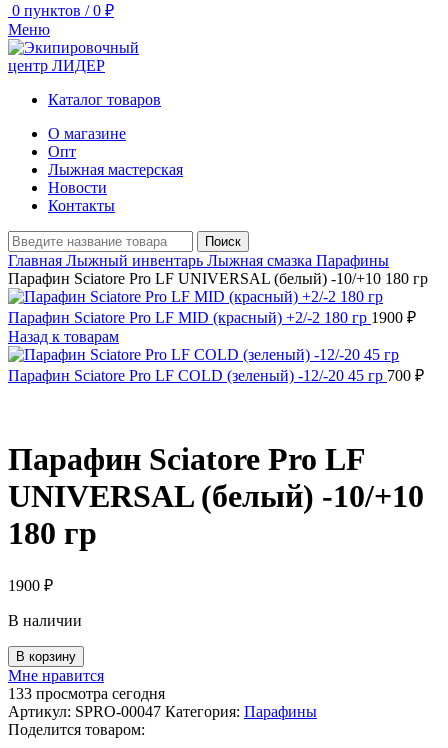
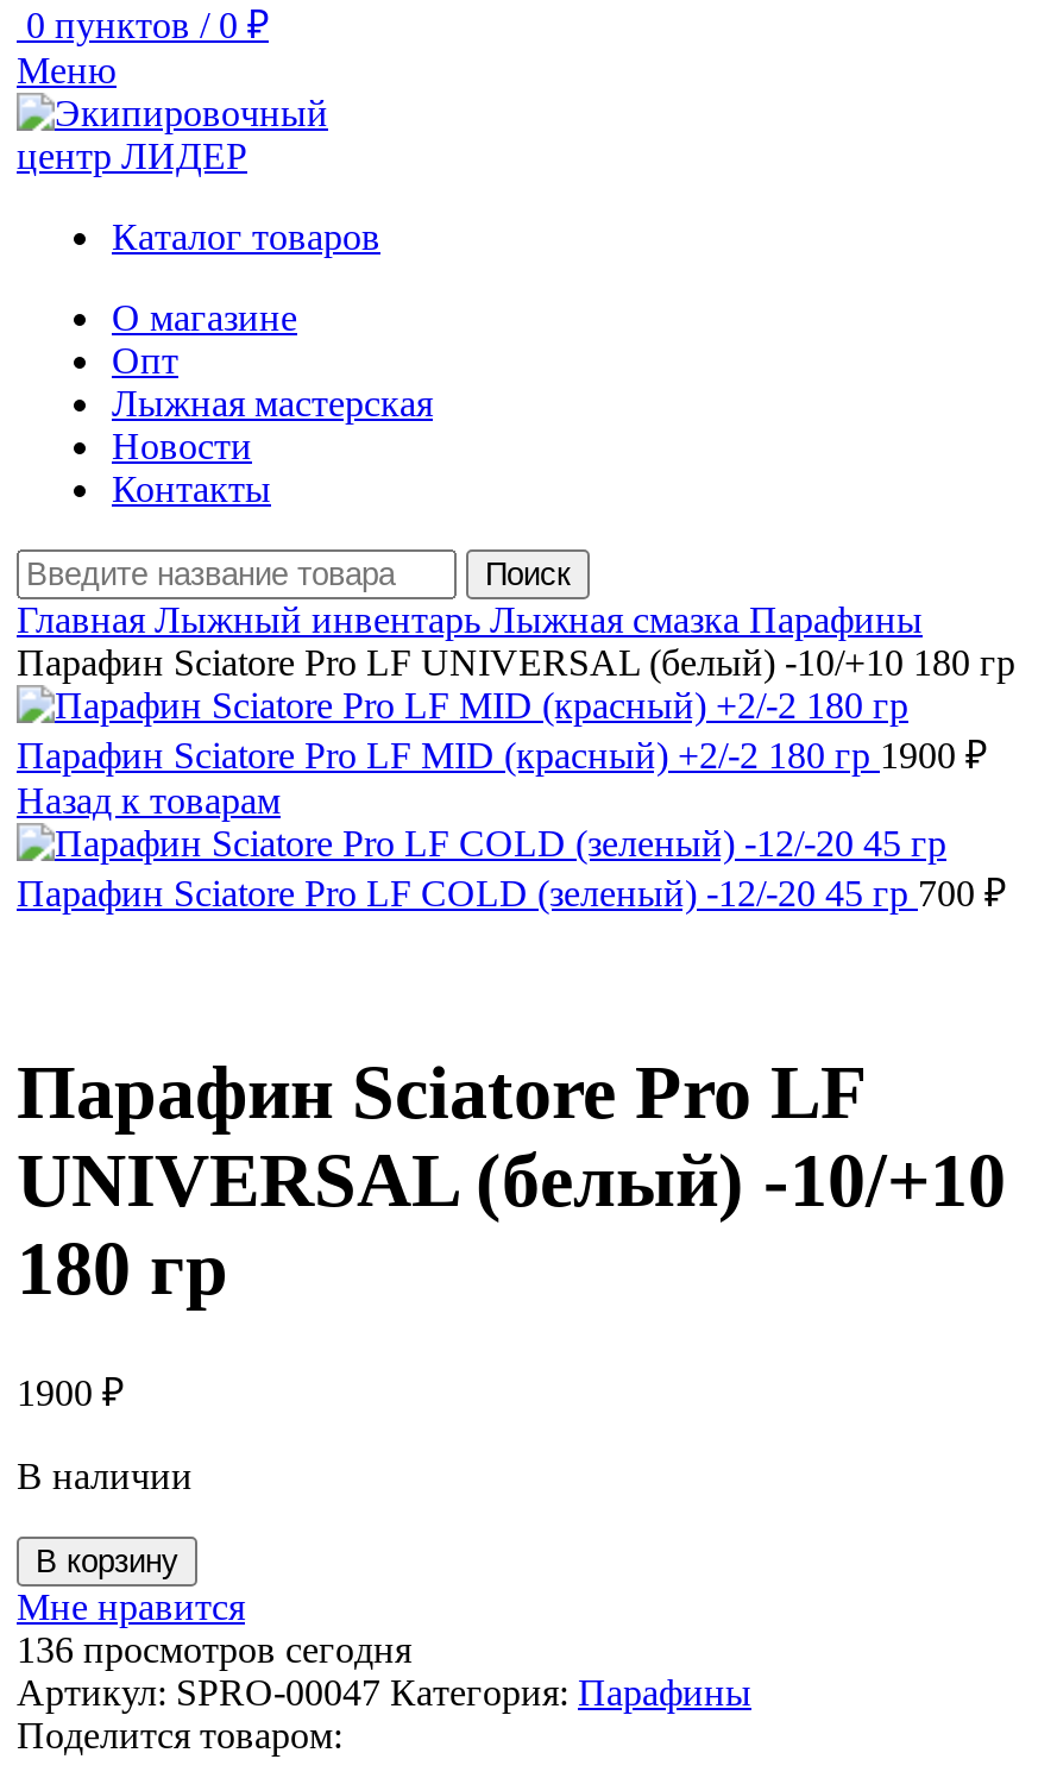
- 133 просмотра сегодня
+ 136 просмотров сегодня
